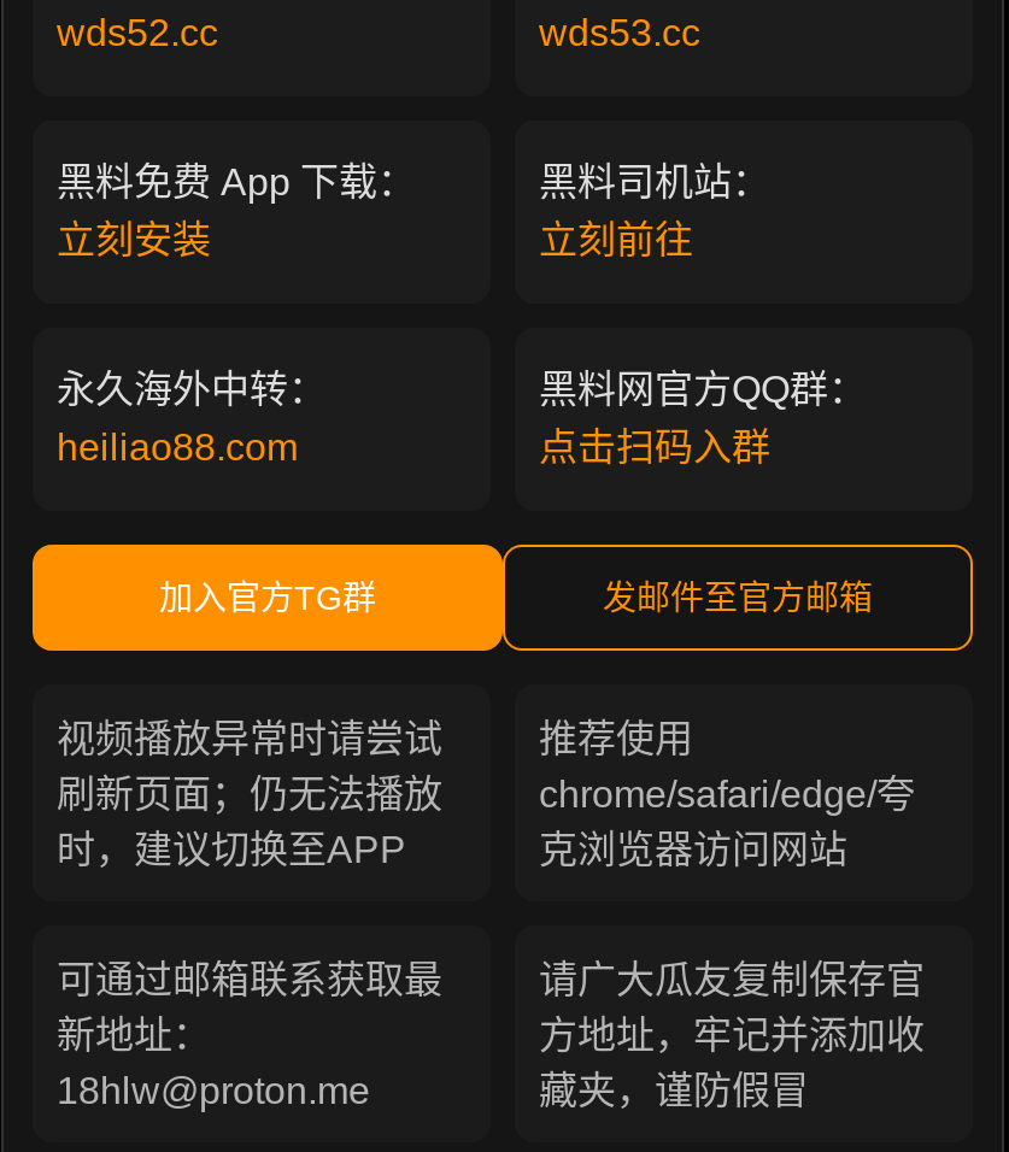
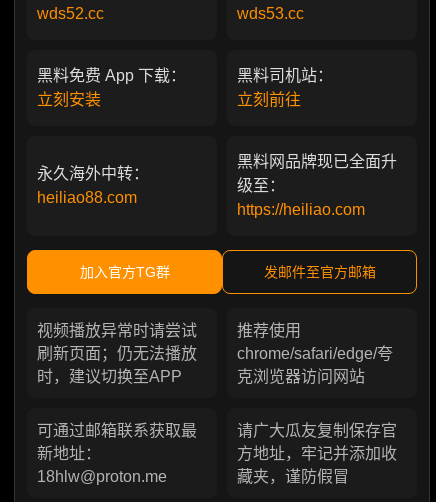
- 黑料网官方QQ群：
- 点击扫码入群
+ 黑料网品牌现已全面升
+ 级至：
+ https://heiliao.com
